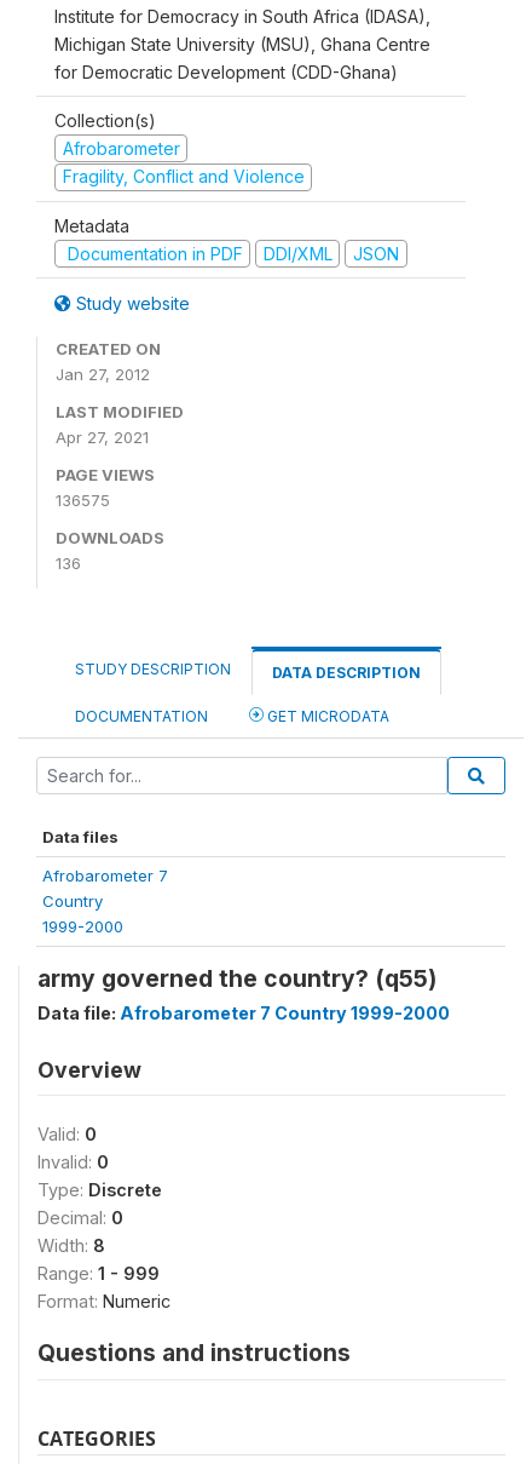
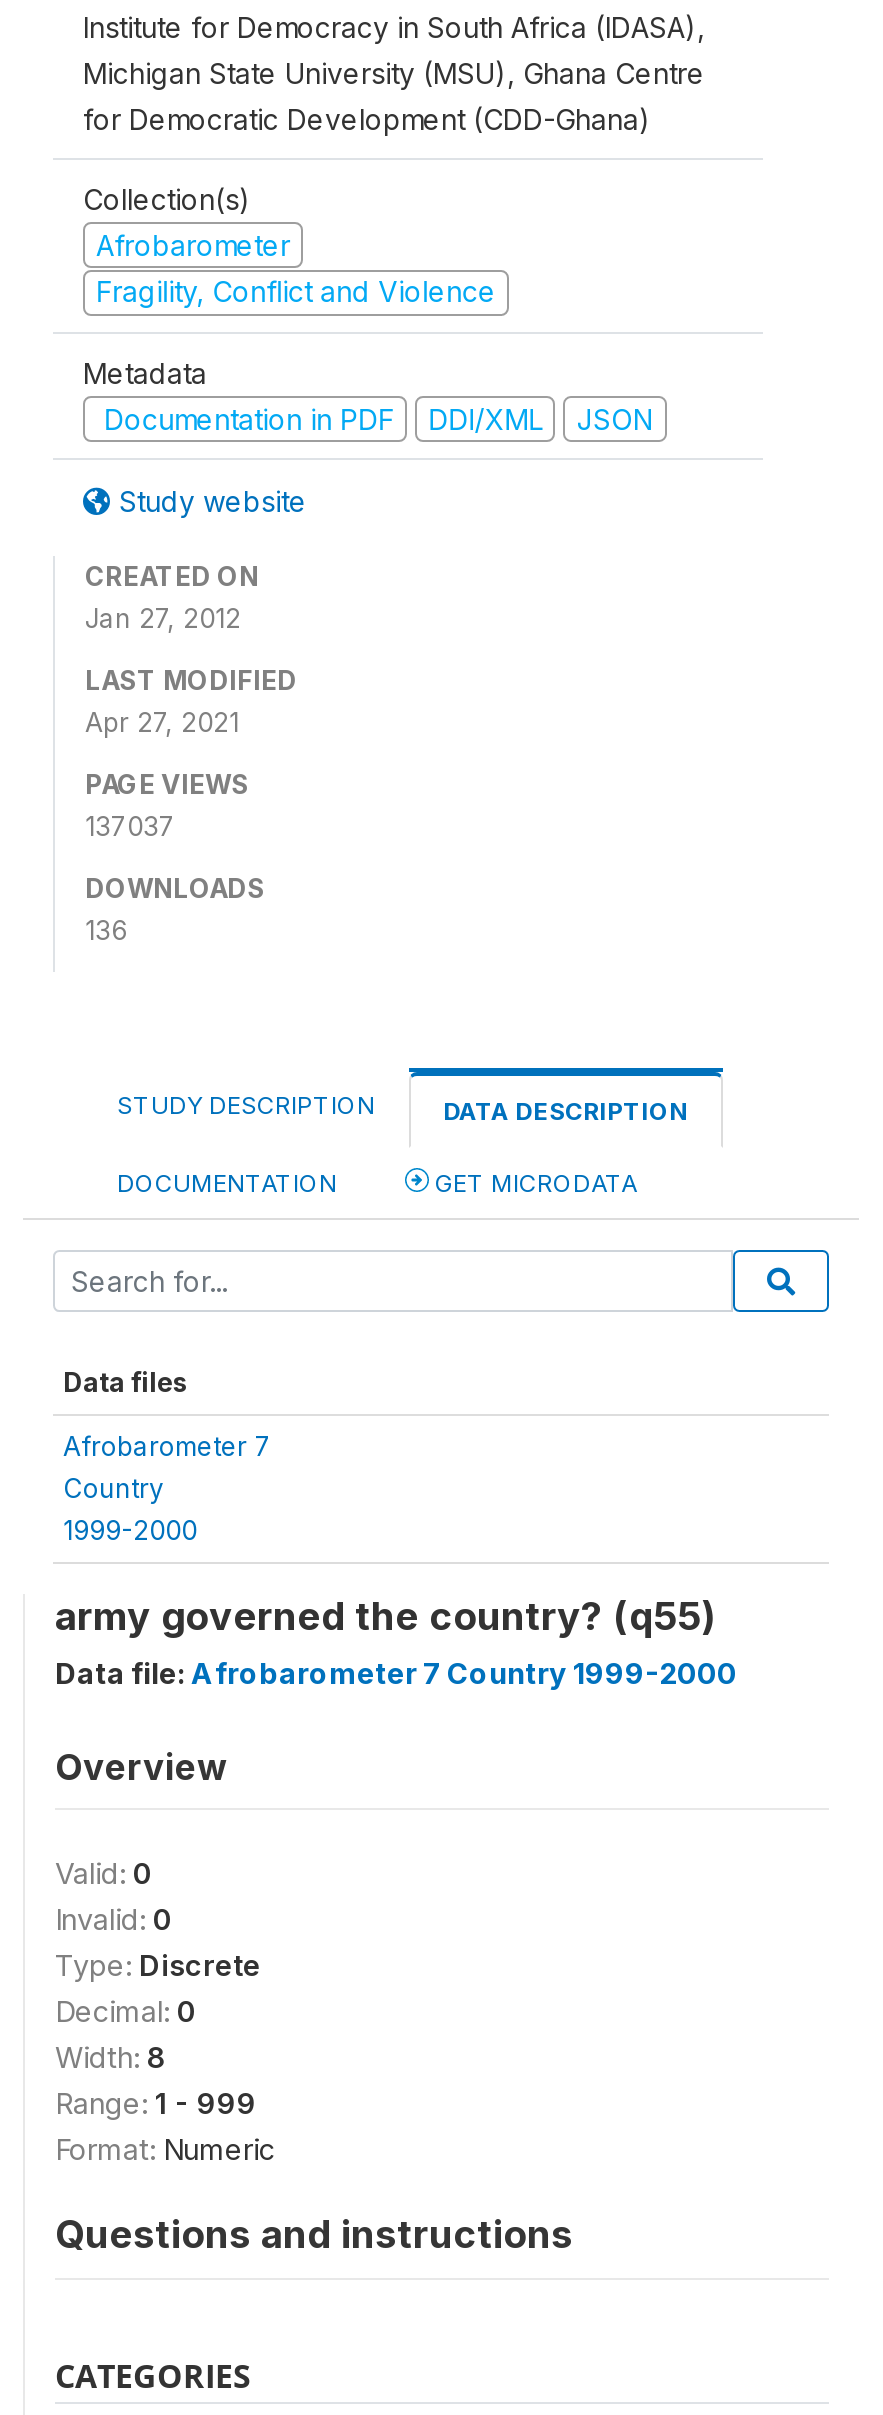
- 136575
+ 137037
